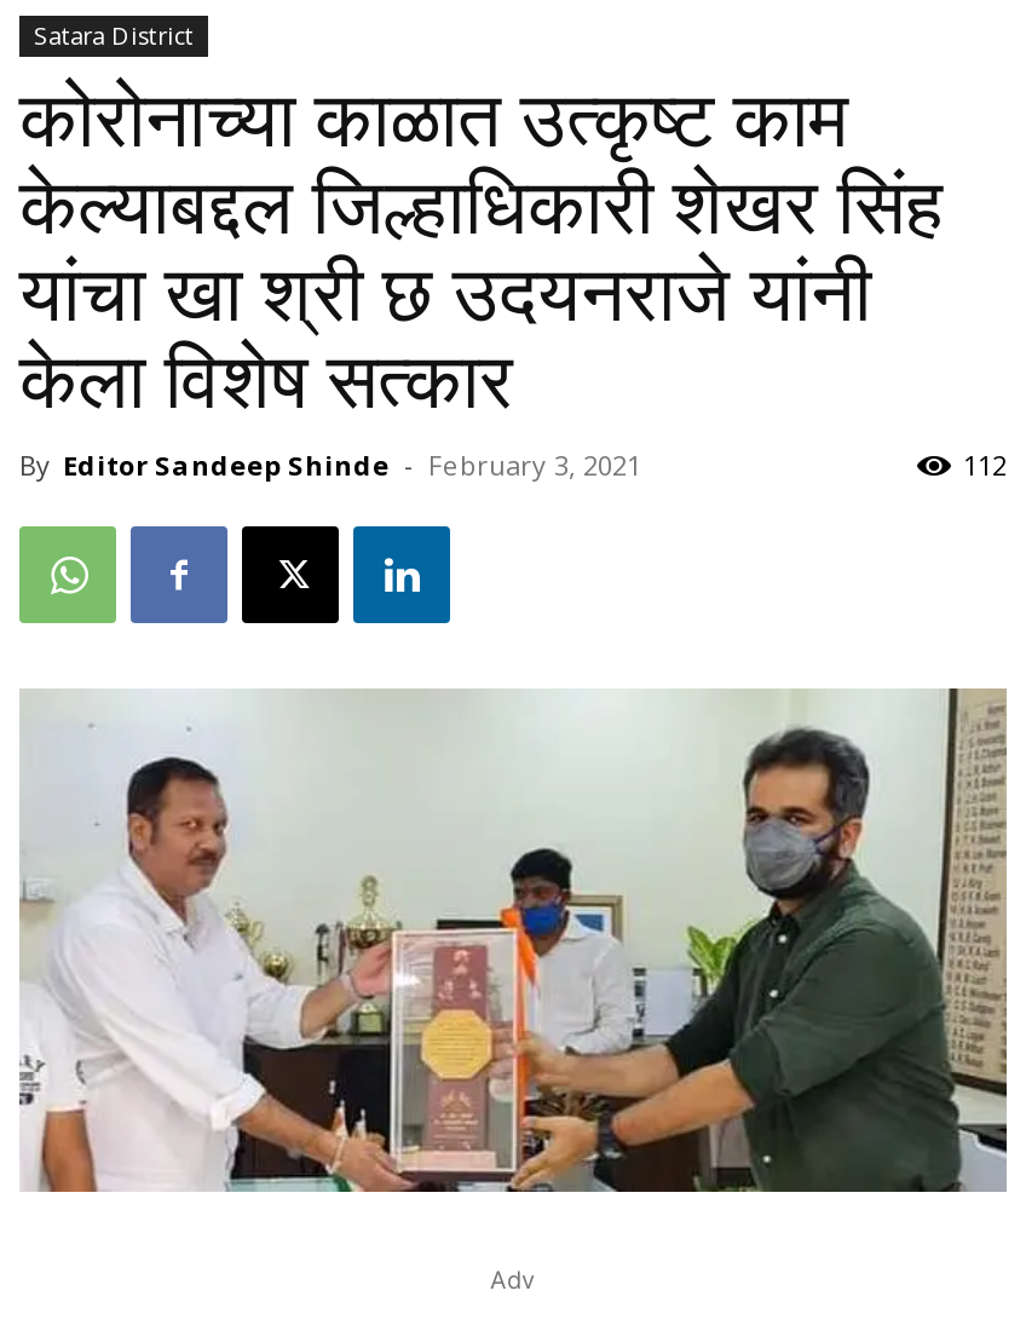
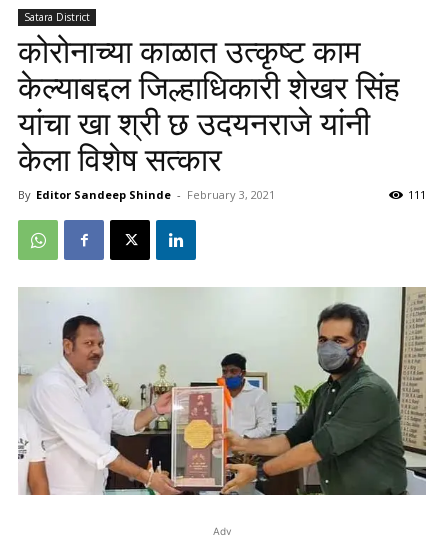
- 112
+ 111
